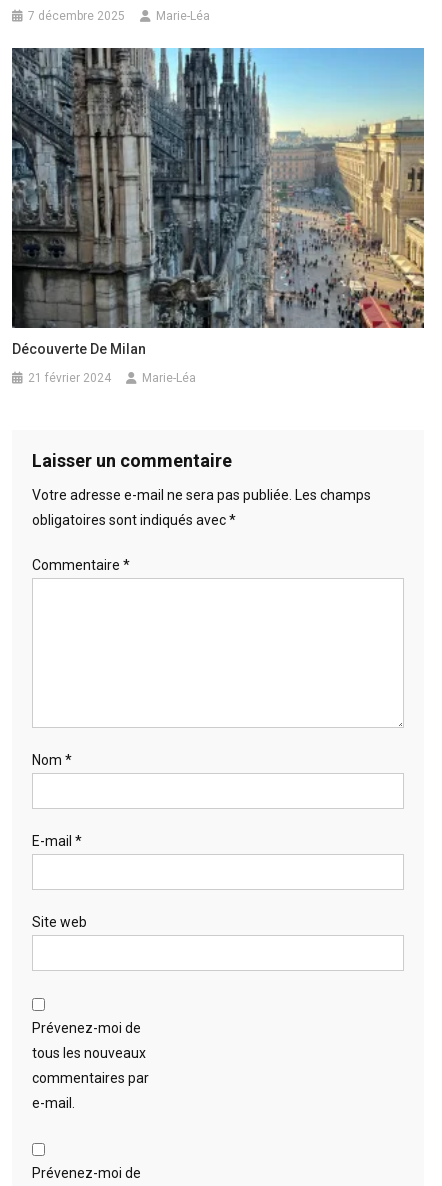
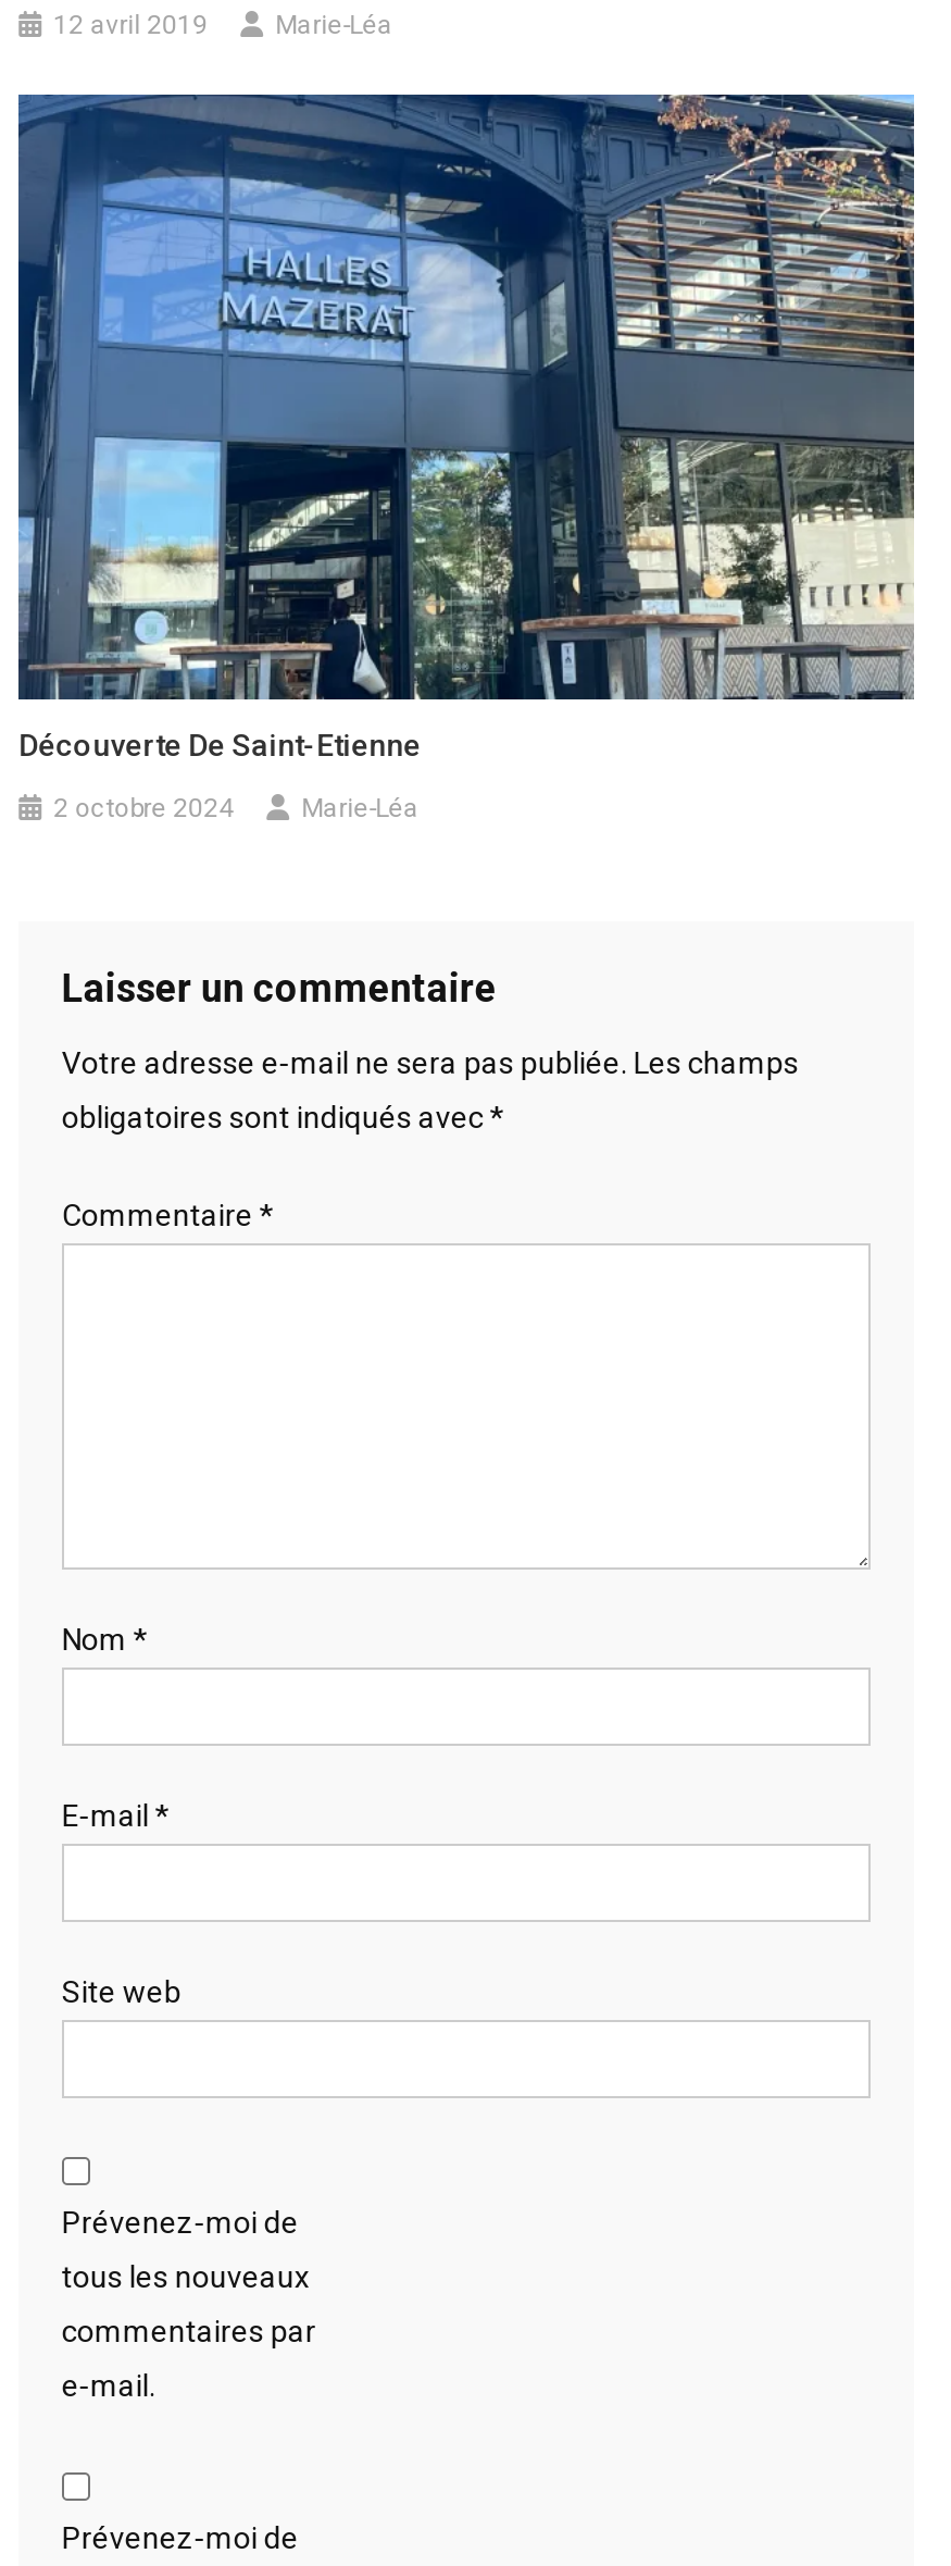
- 7 décembre 2025
+ 12 avril 2019

- [image]
- Découverte De Milan
+ [image]
+ Découverte De Saint-Etienne

- 21 février 2024
+ 2 octobre 2024
